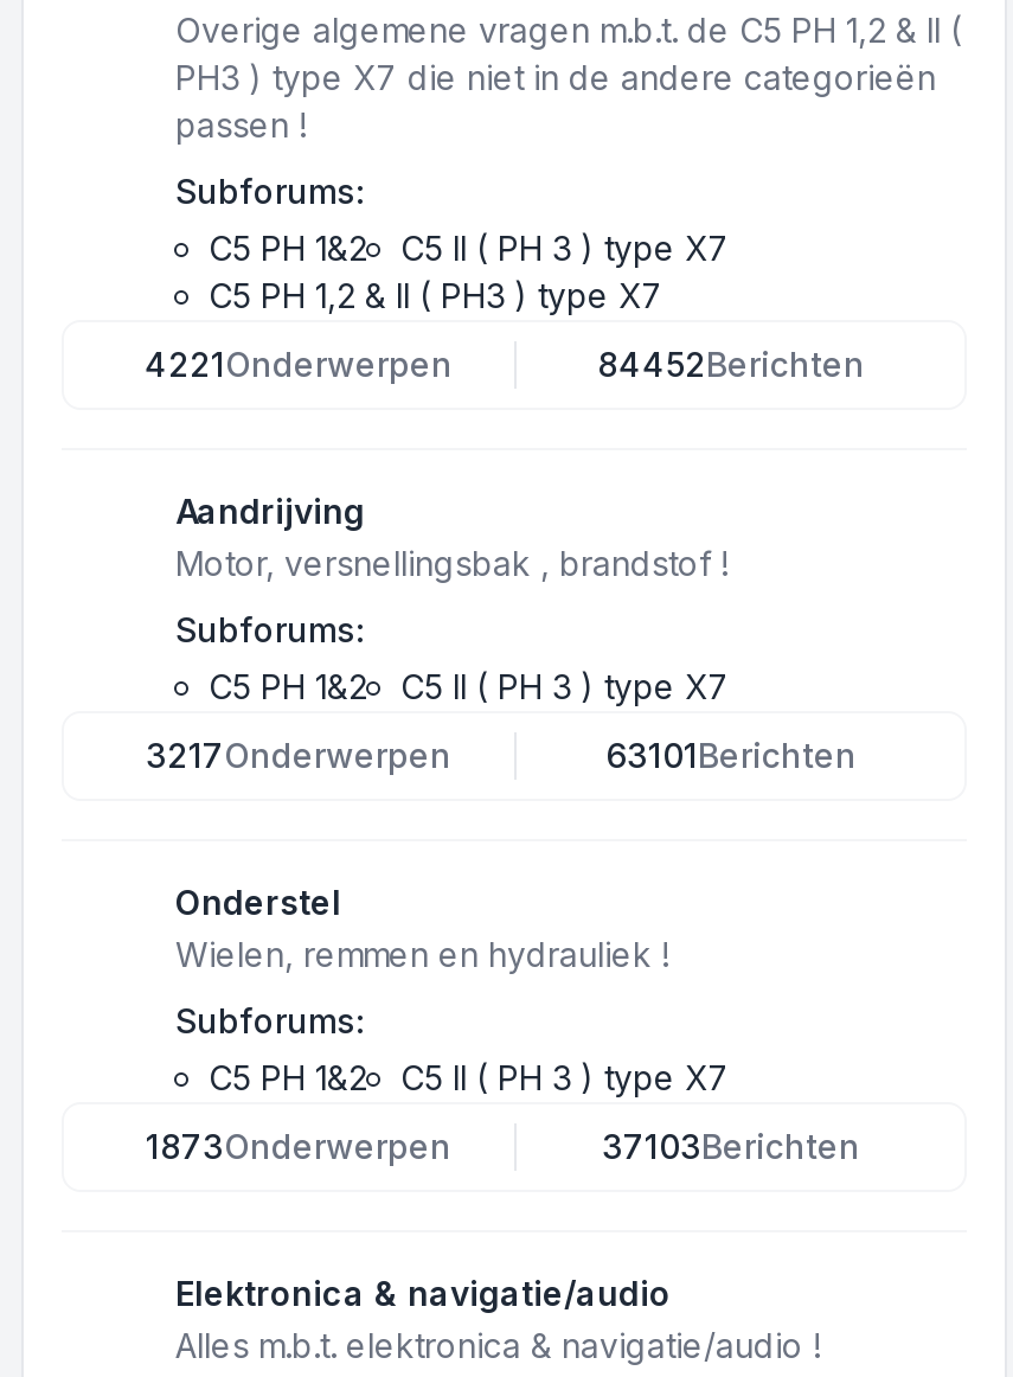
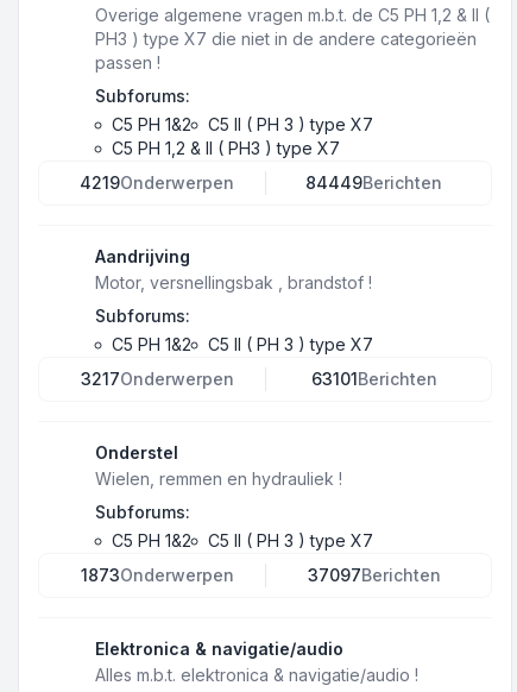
- 4221Onderwerpen
+ 4219Onderwerpen

- 84452Berichten
+ 84449Berichten

- 37103Berichten
+ 37097Berichten
